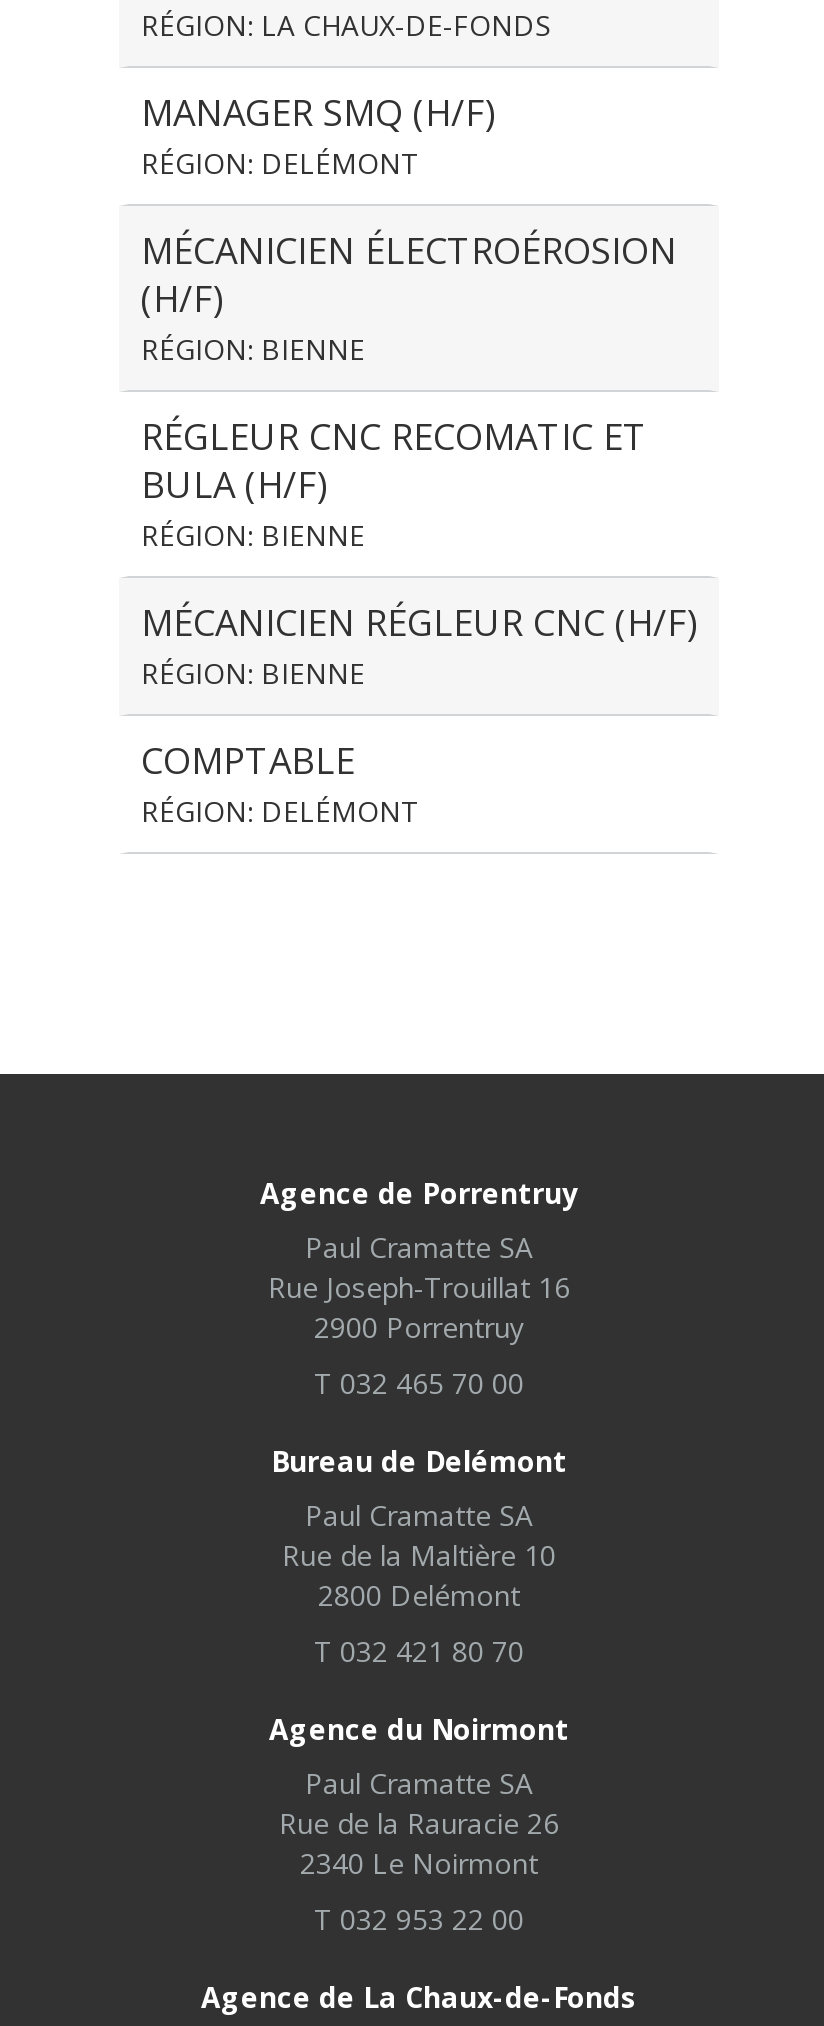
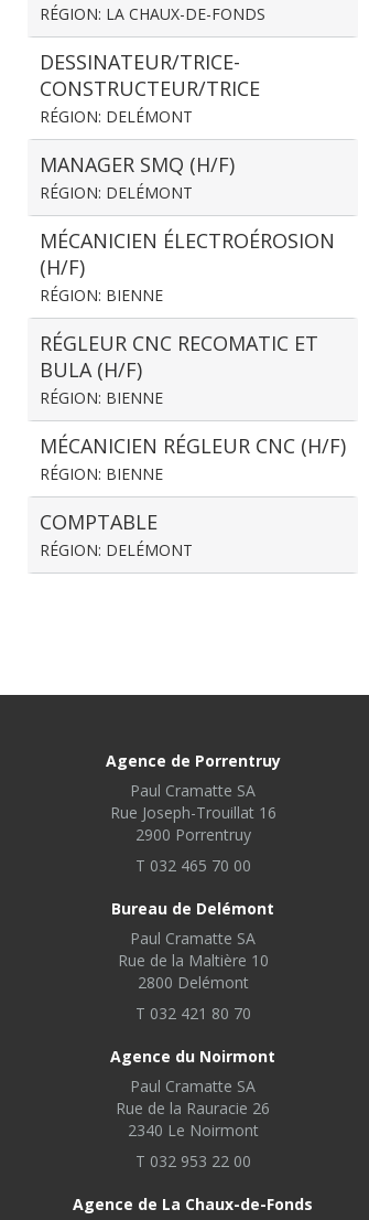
+ DESSINATEUR/TRICE-
+ CONSTRUCTEUR/TRICE
+ RÉGION: DELÉMONT
